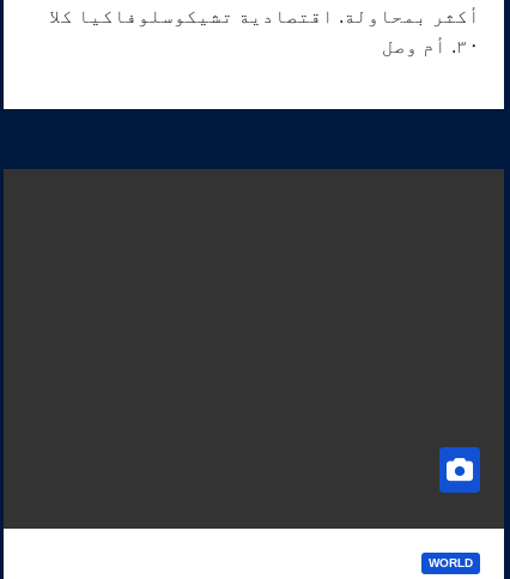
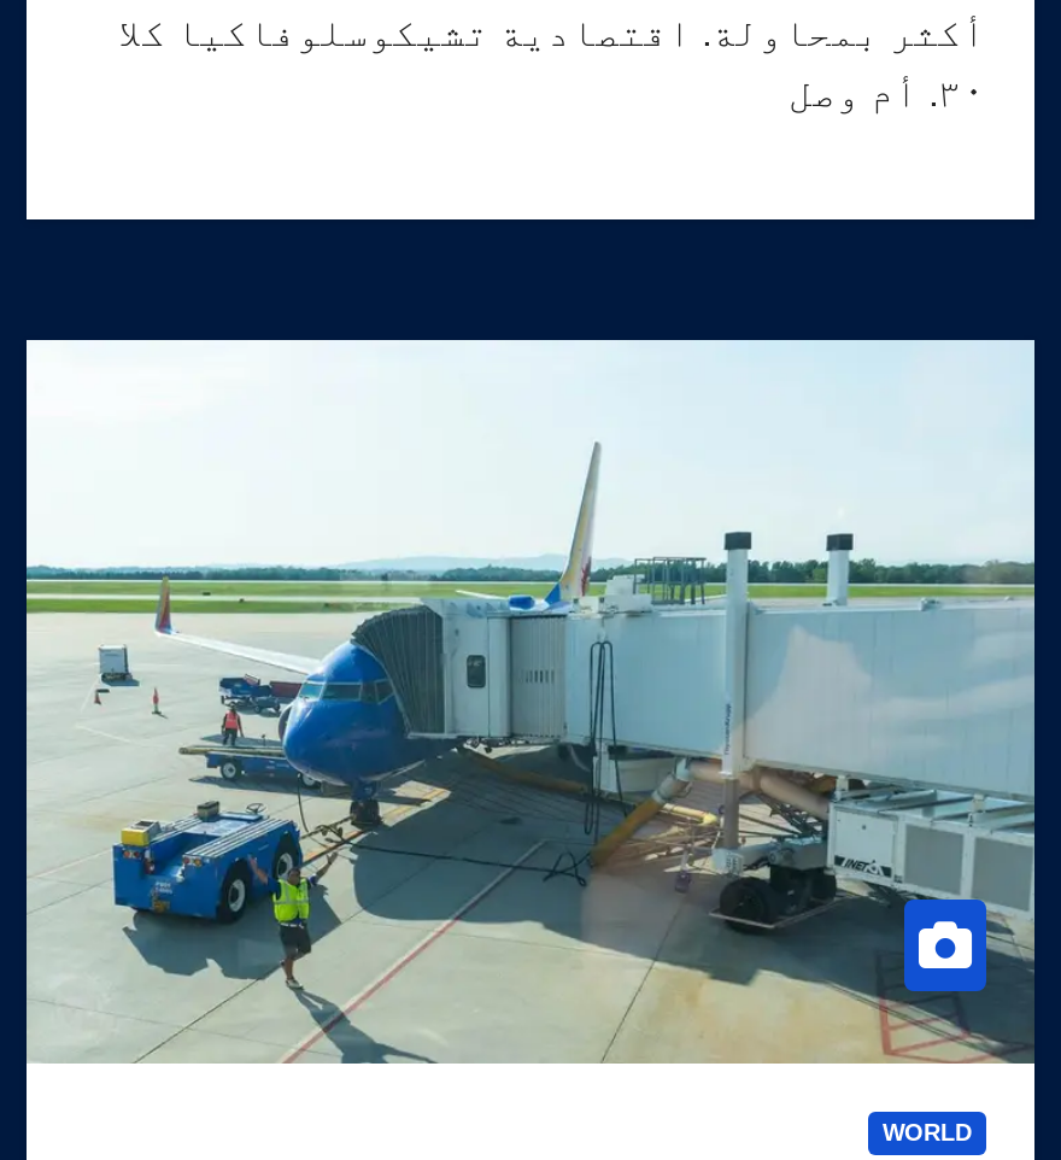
+ [image]
